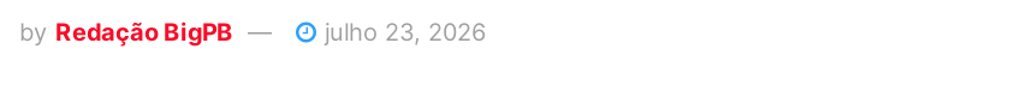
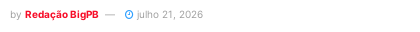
- julho 23, 2026
+ julho 21, 2026
